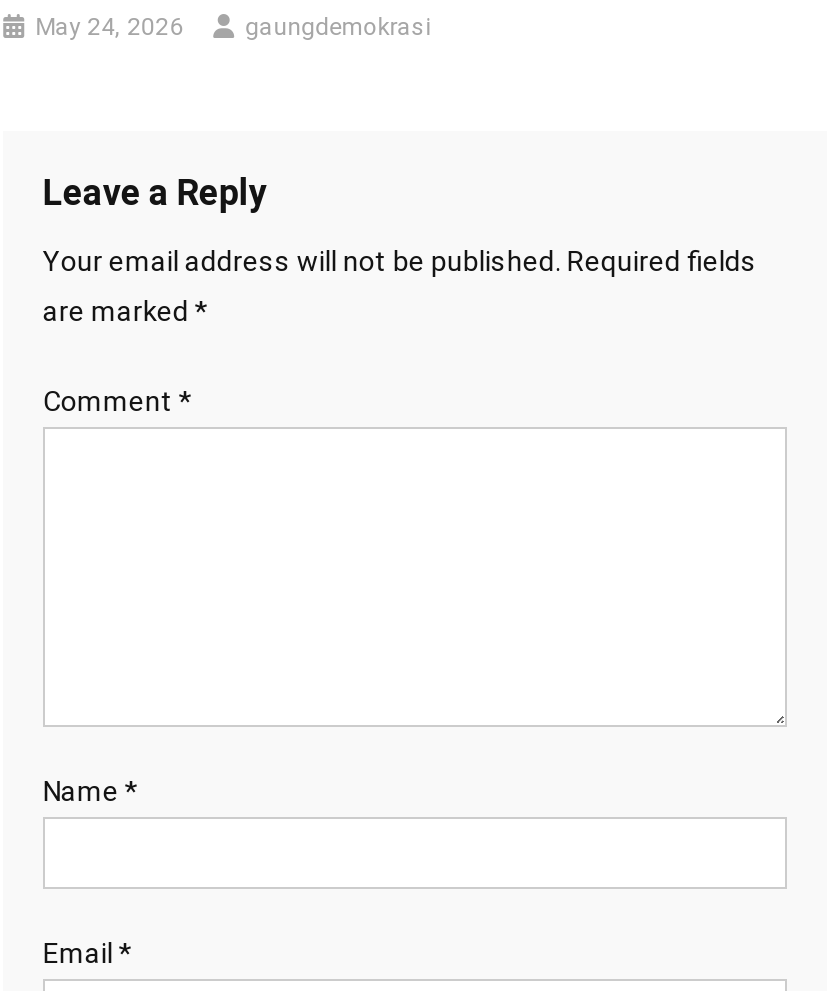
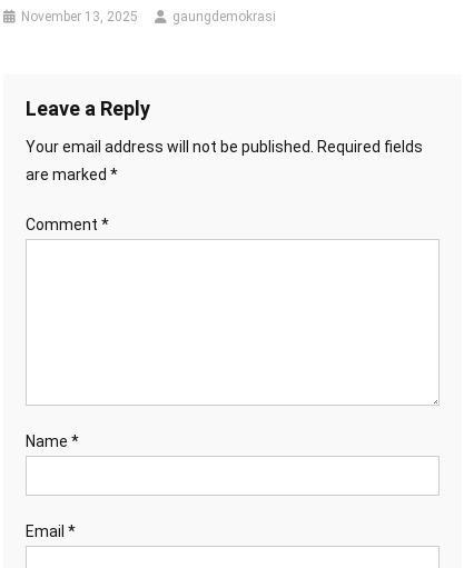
- May 24, 2026
+ November 13, 2025
